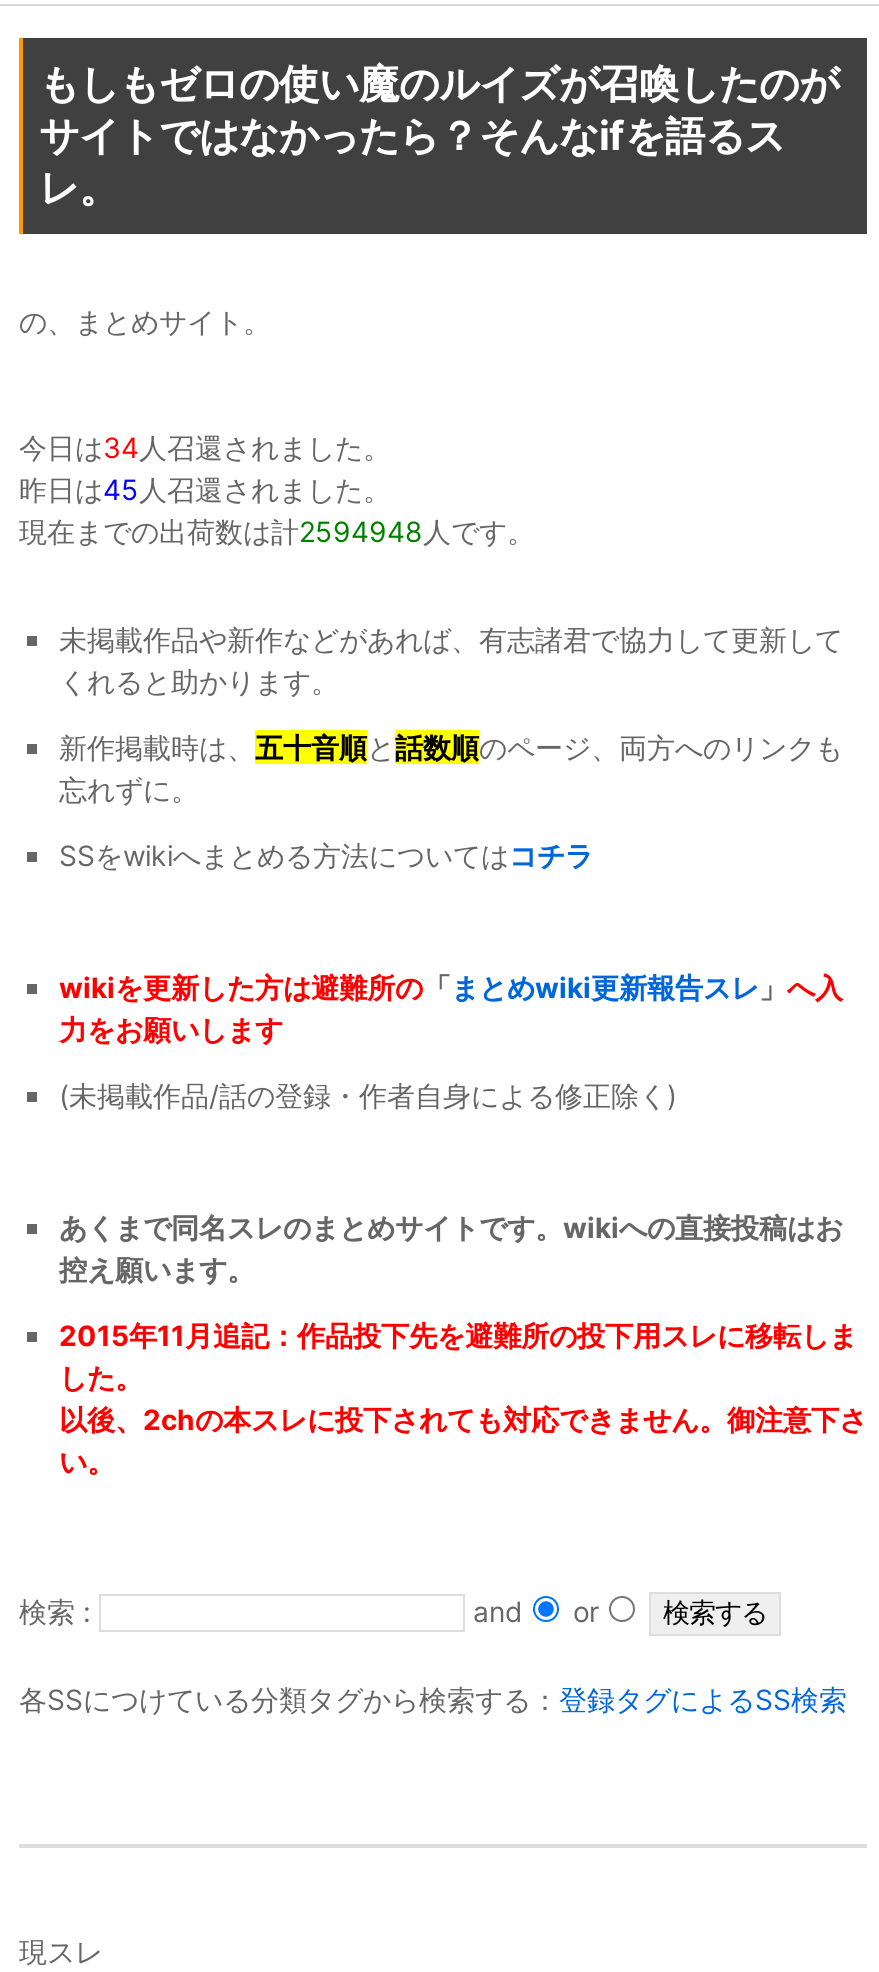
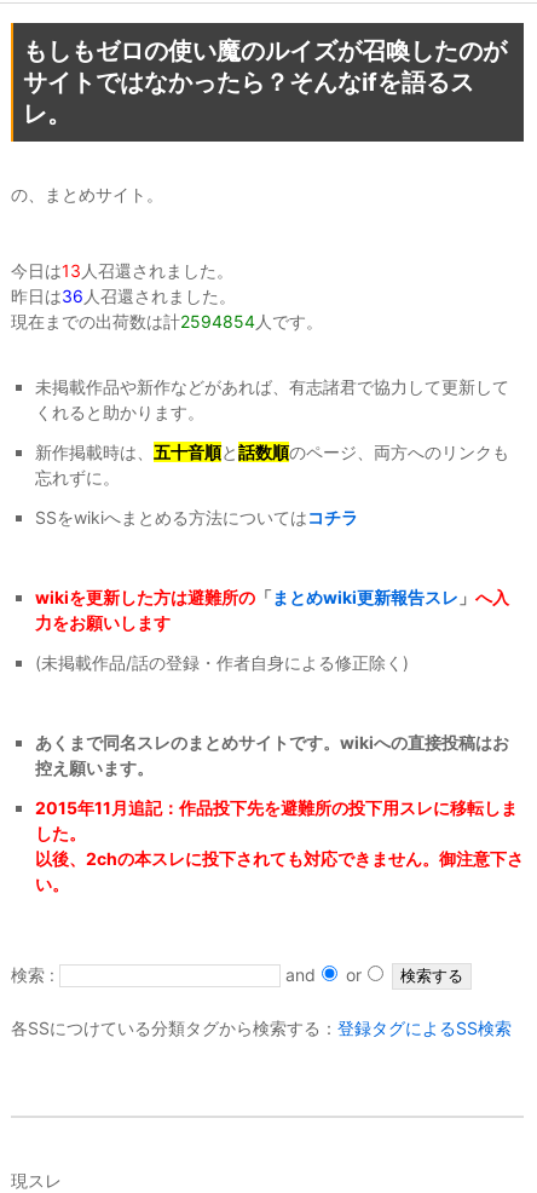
- 今日は34人召還されました。
+ 今日は13人召還されました。

- 昨日は45人召還されました。
+ 昨日は36人召還されました。

- 現在までの出荷数は計2594948人です。
+ 現在までの出荷数は計2594854人です。
